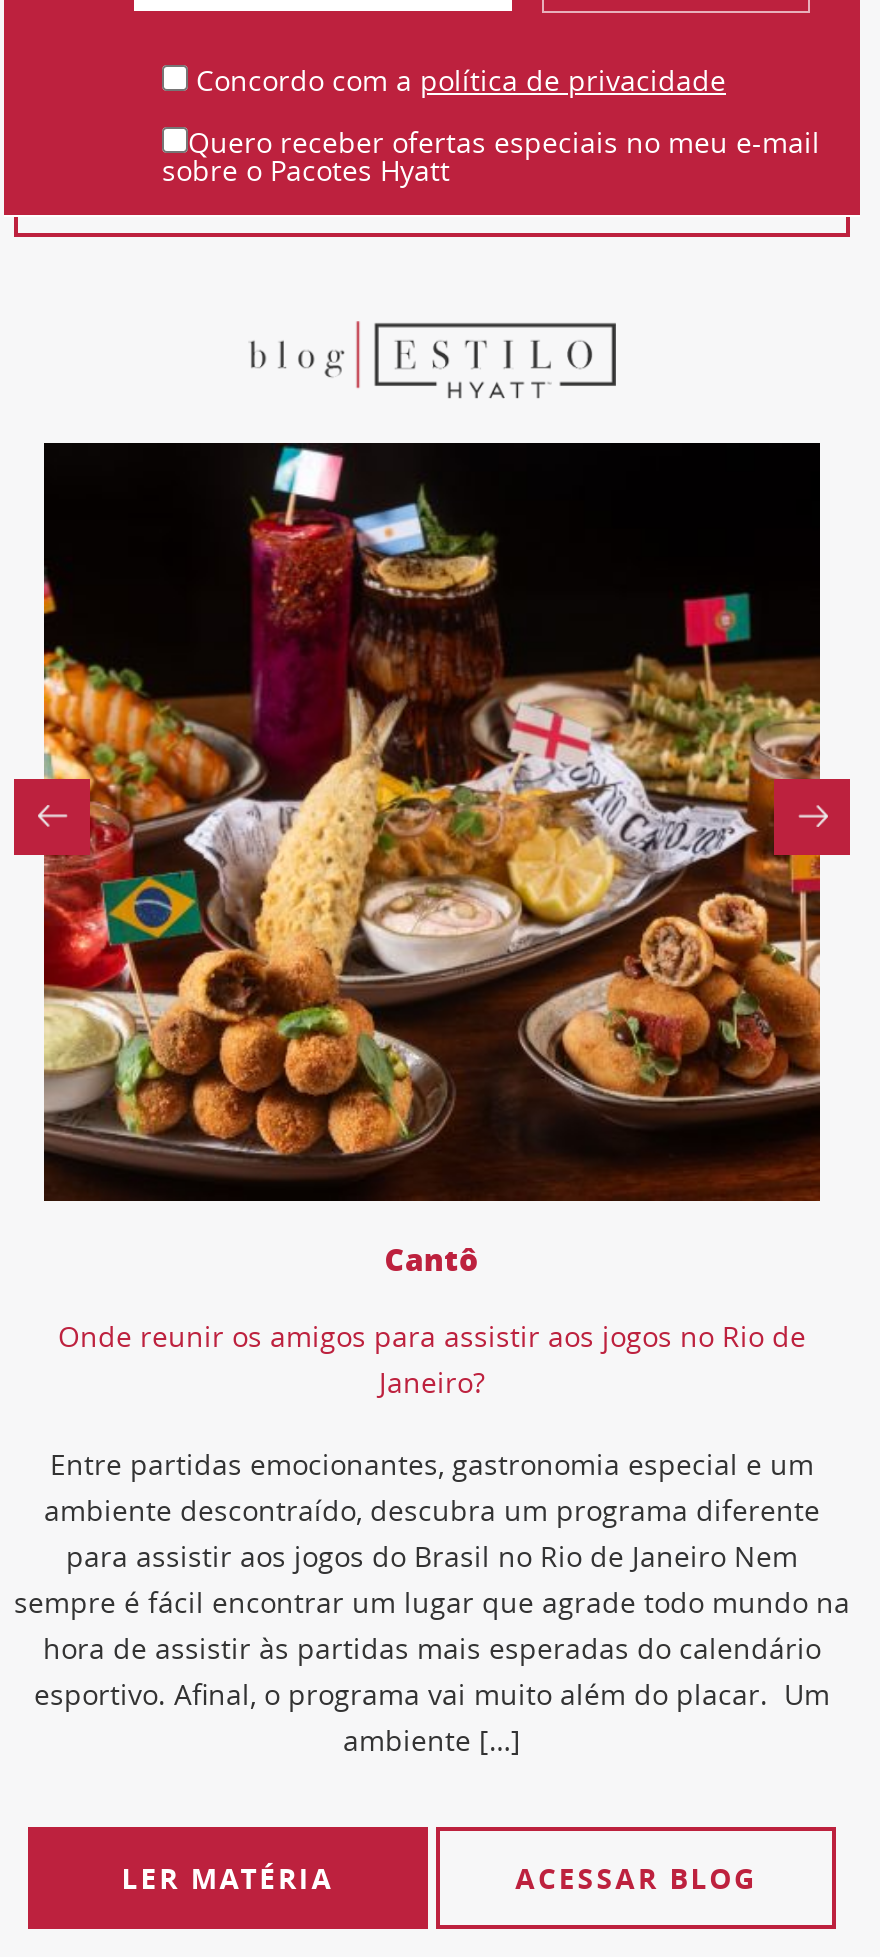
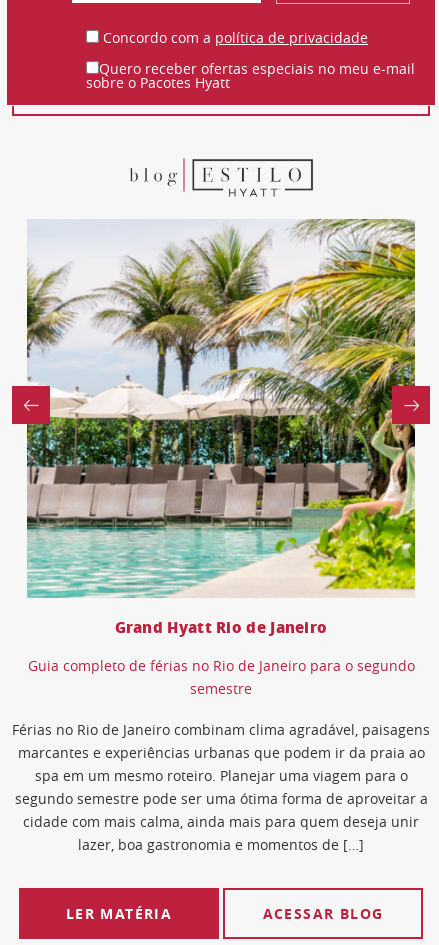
- [image]
- Cantô
+ [image]
+ Grand Hyatt Rio de Janeiro

- Onde reunir os amigos para assistir aos jogos no Rio de
- Janeiro?
+ Guia completo de férias no Rio de Janeiro para o segundo
+ semestre

- Entre partidas emocionantes, gastronomia especial e um
- ambiente descontraído, descubra um programa diferente
- para assistir aos jogos do Brasil no Rio de Janeiro Nem
- sempre é fácil encontrar um lugar que agrade todo mundo na
- hora de assistir às partidas mais esperadas do calendário
- esportivo. Afinal, o programa vai muito além do placar. Um
- ambiente […]
+ Férias no Rio de Janeiro combinam clima agradável, paisagens
+ marcantes e experiências urbanas que podem ir da praia ao
+ spa em um mesmo roteiro. Planejar uma viagem para o
+ segundo semestre pode ser uma ótima forma de aproveitar a
+ cidade com mais calma, ainda mais para quem deseja unir
+ lazer, boa gastronomia e momentos de […]
